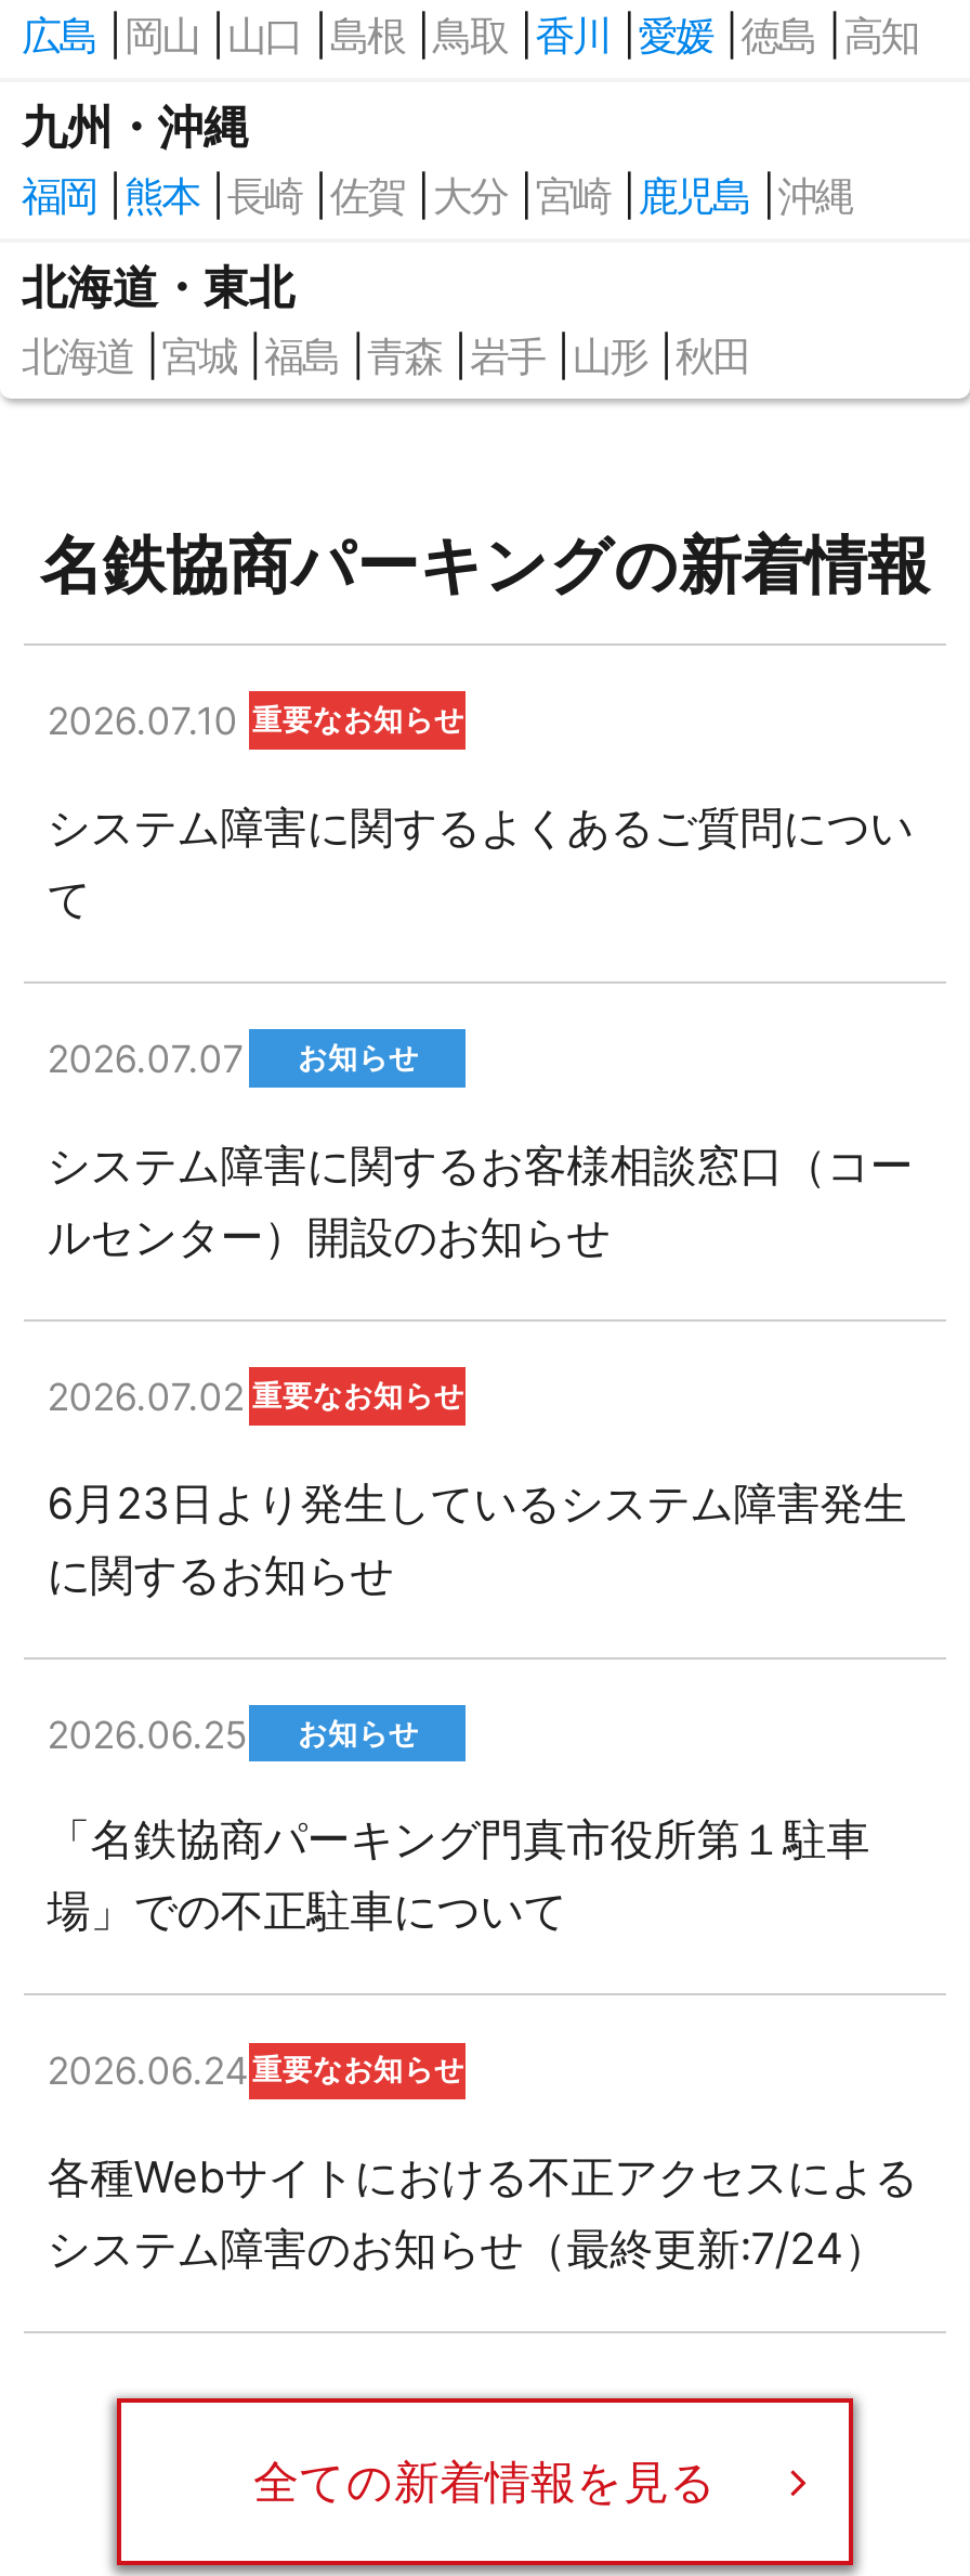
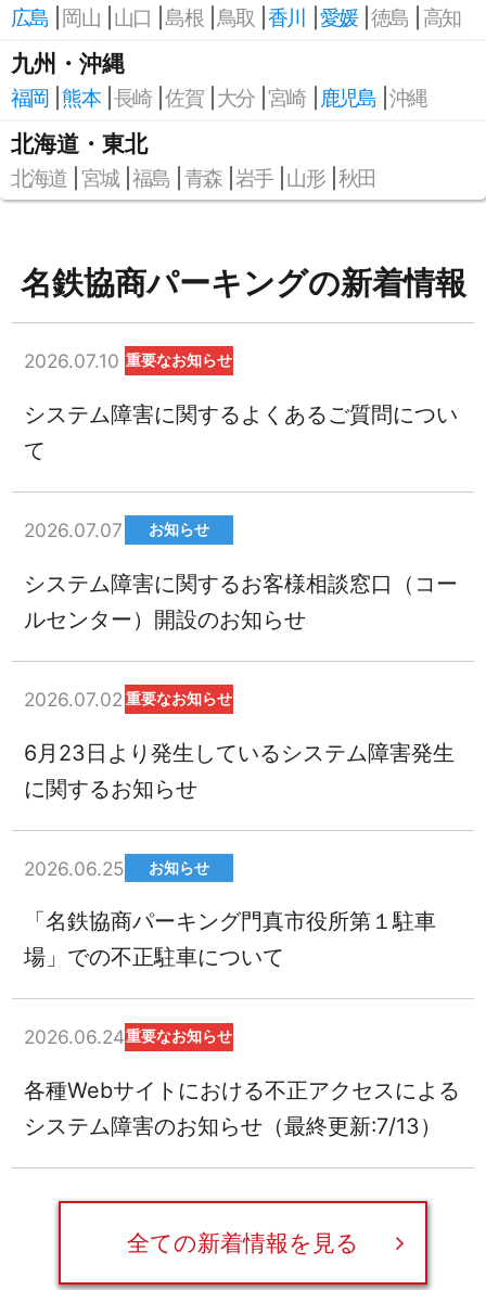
- システム障害のお知らせ（最終更新:7/24）
+ システム障害のお知らせ（最終更新:7/13）
